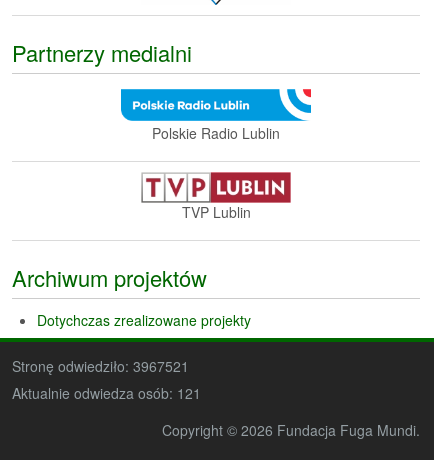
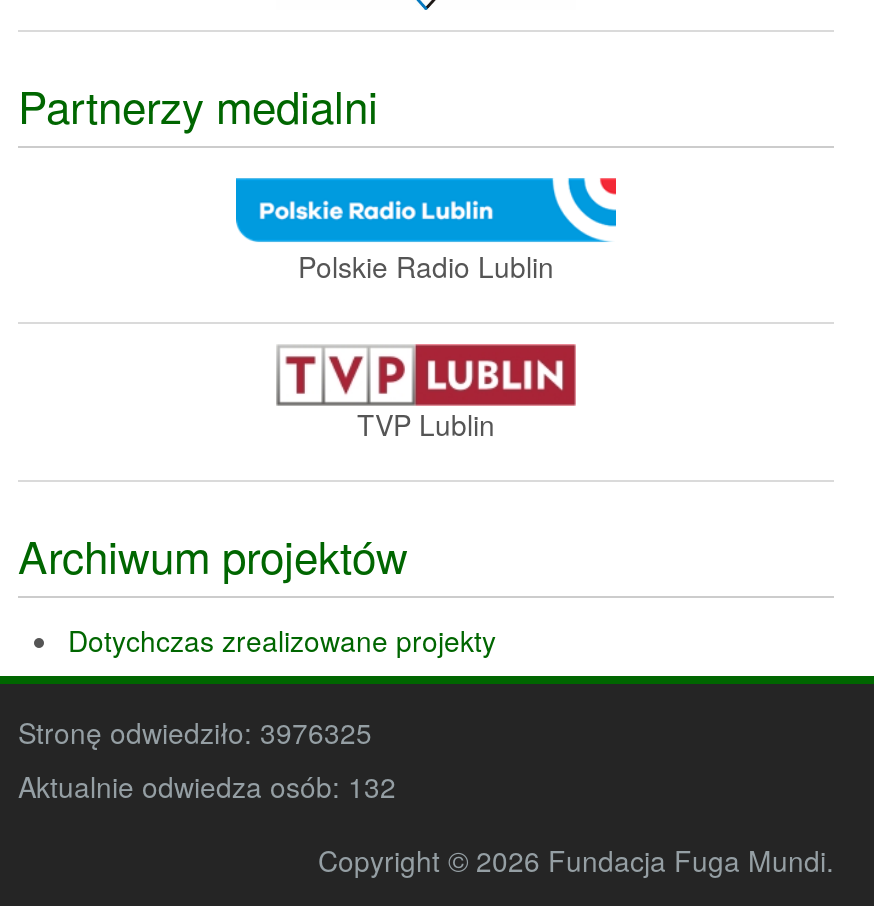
- Stronę odwiedziło: 3967521
+ Stronę odwiedziło: 3976325

- Aktualnie odwiedza osób: 121
+ Aktualnie odwiedza osób: 132
